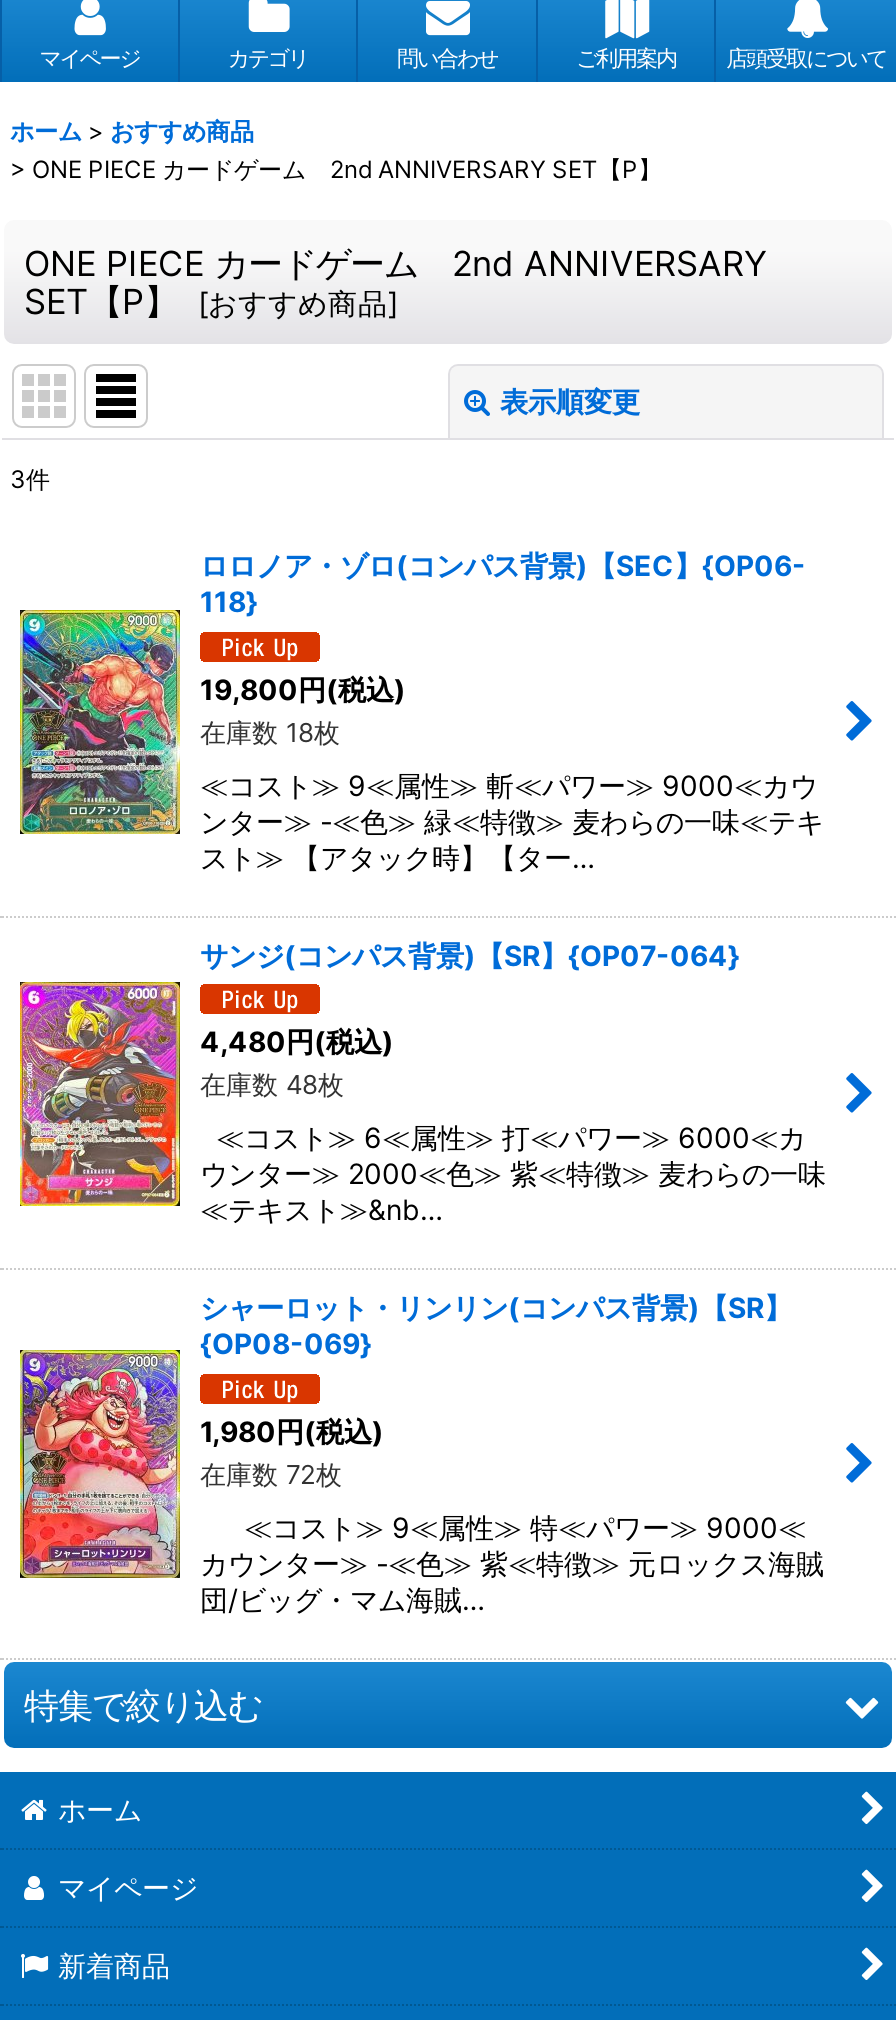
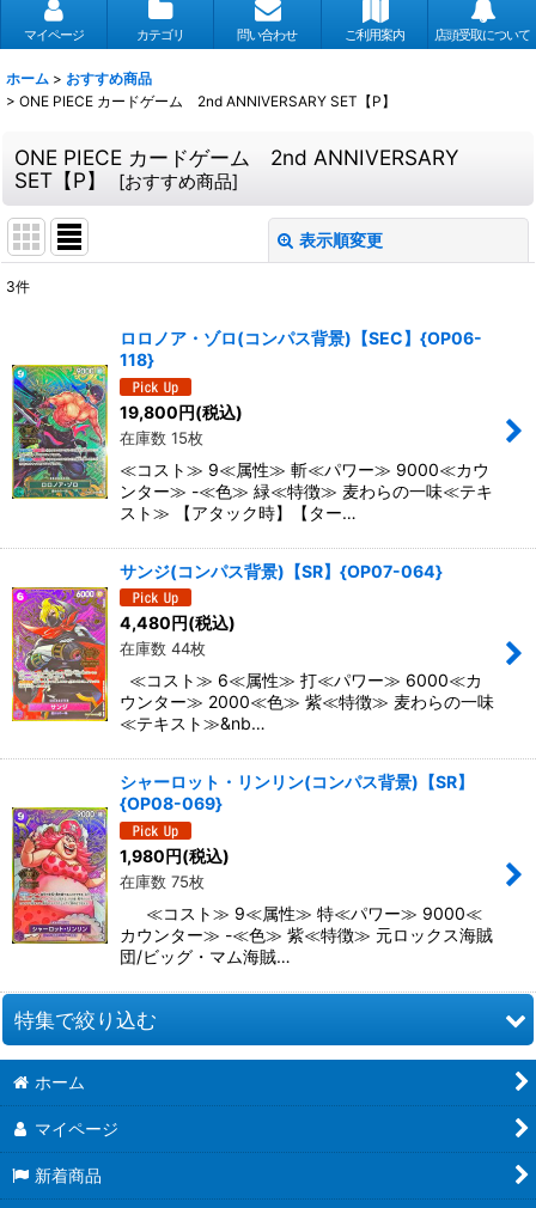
- 在庫数 18枚
+ 在庫数 15枚

- 在庫数 48枚
+ 在庫数 44枚

- 在庫数 72枚
+ 在庫数 75枚
